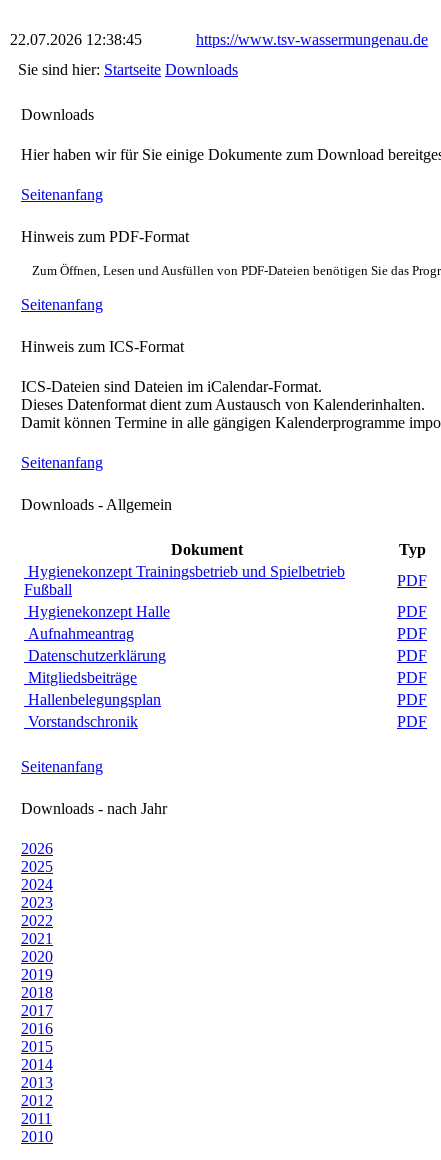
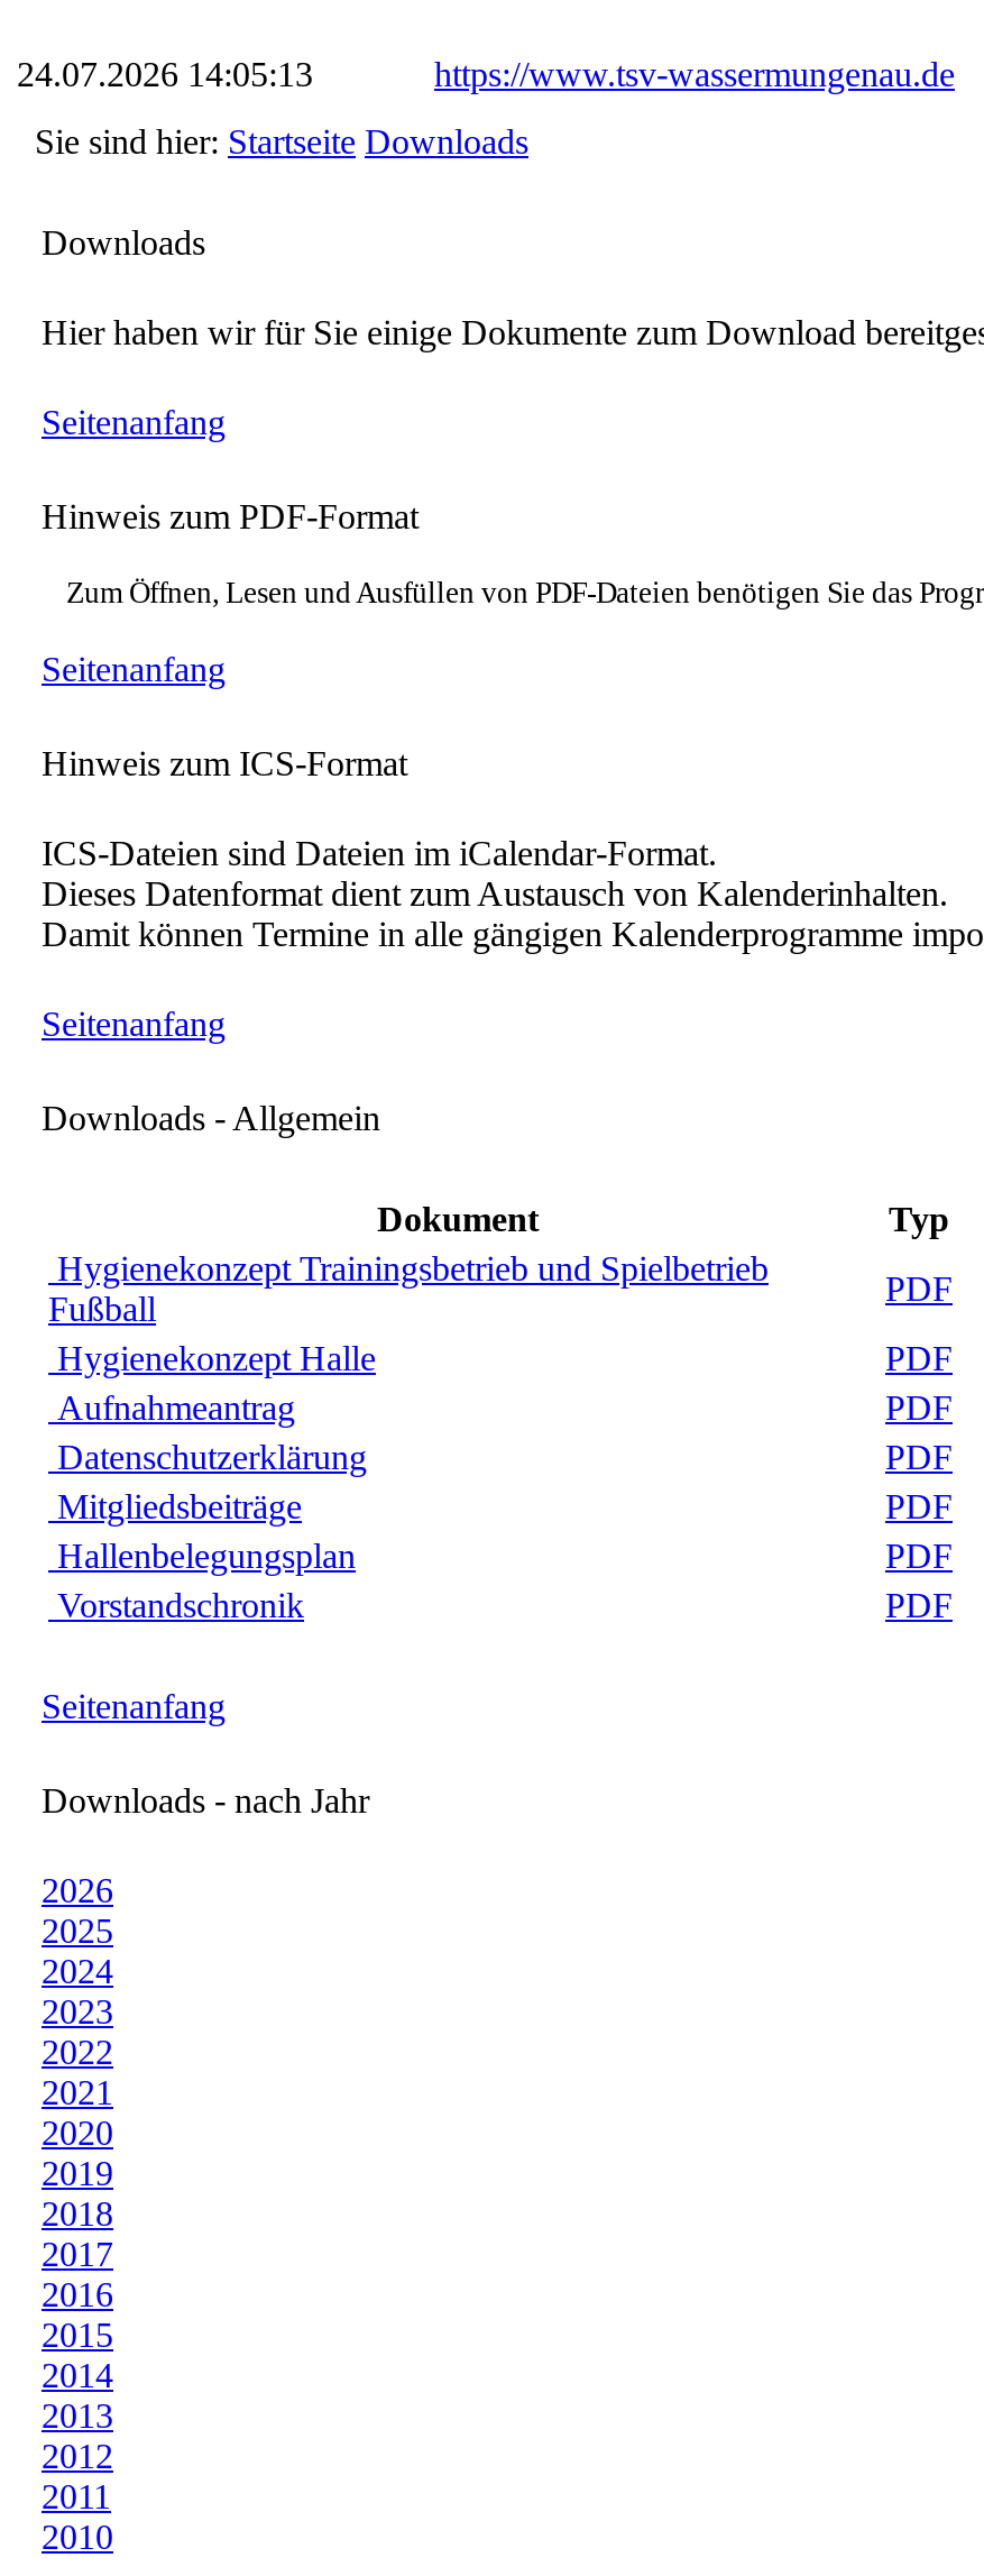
- 22.07.2026 12:38:45
+ 24.07.2026 14:05:13
